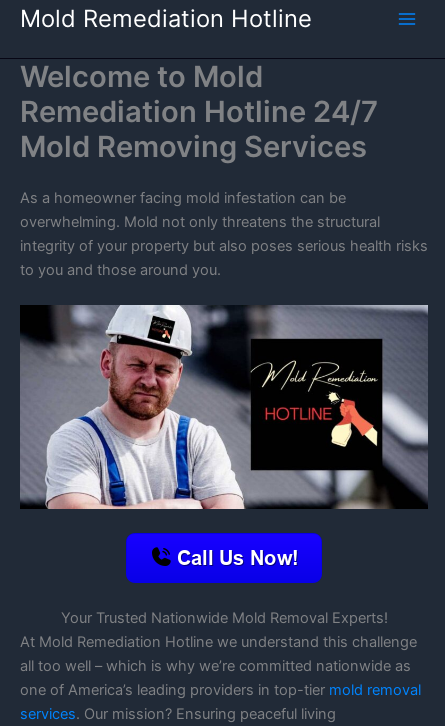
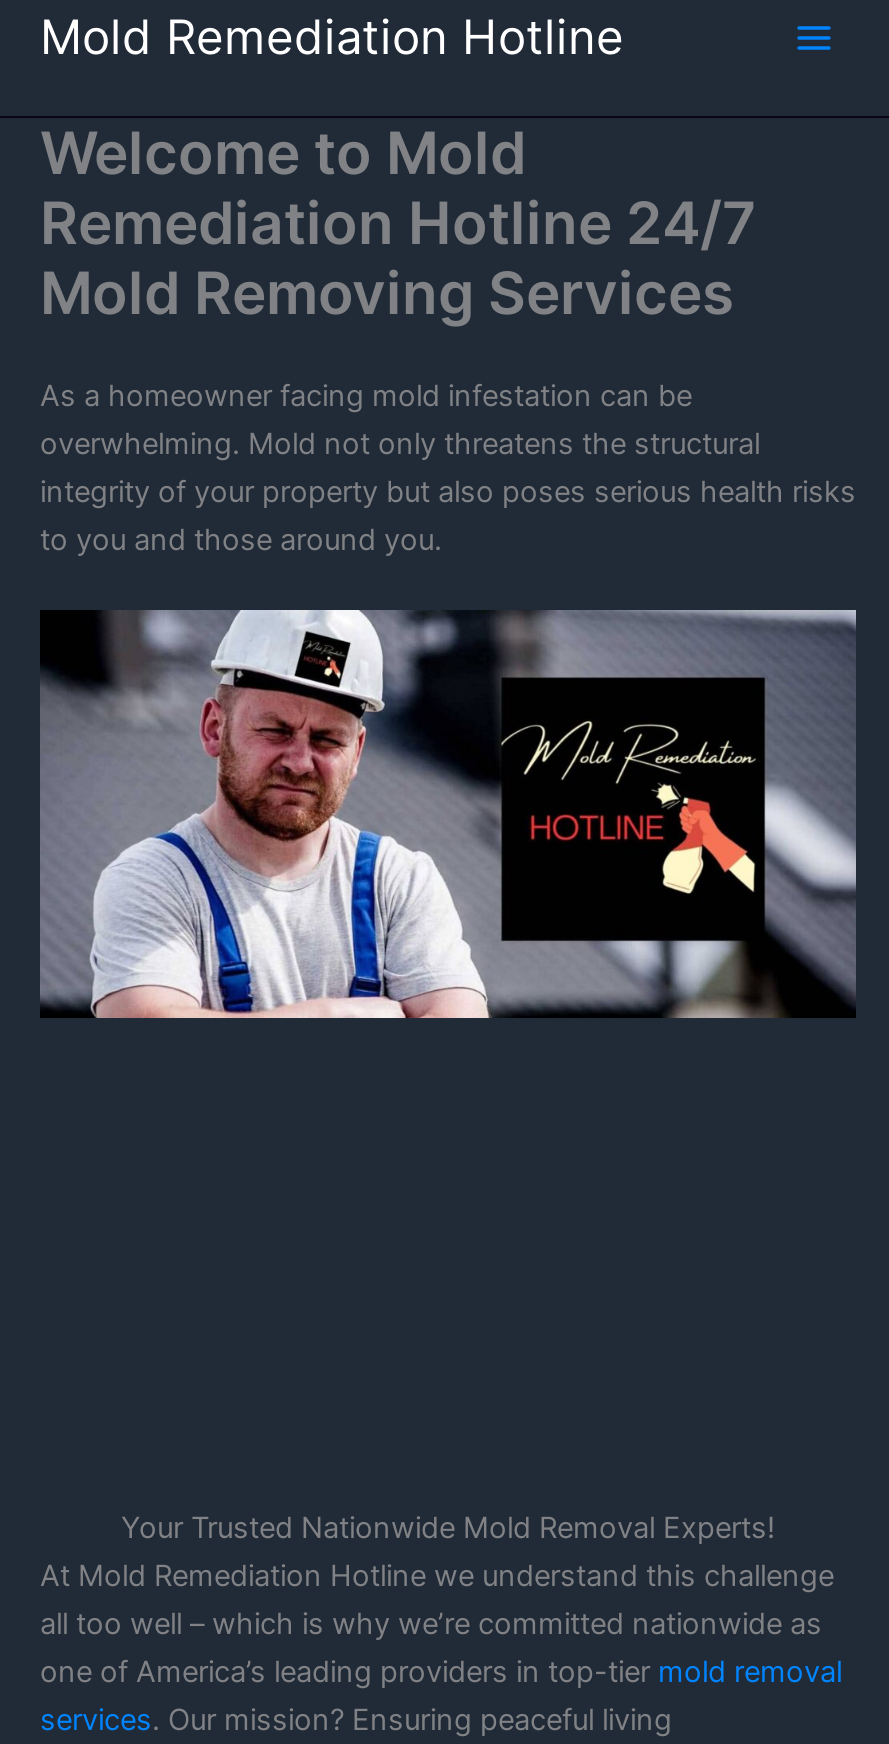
- [image]
